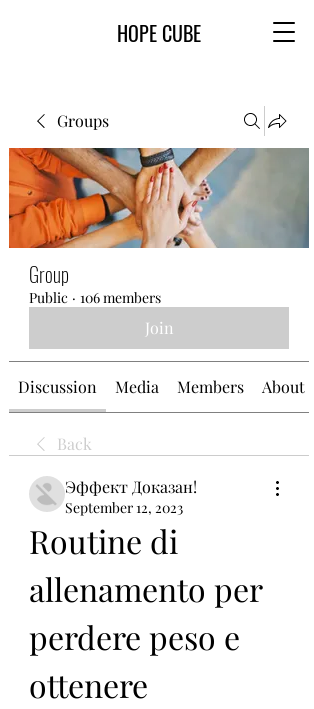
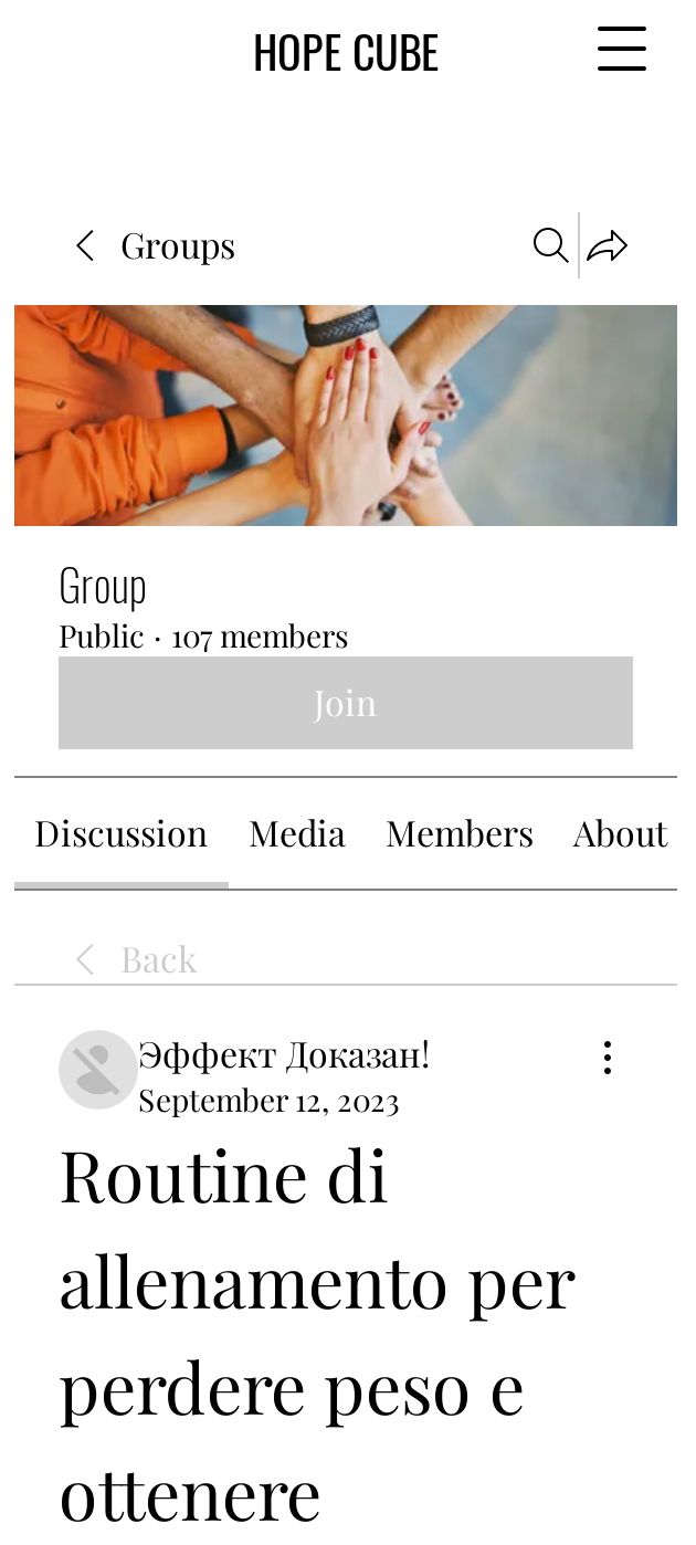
- Public · 106 members
+ Public · 107 members
